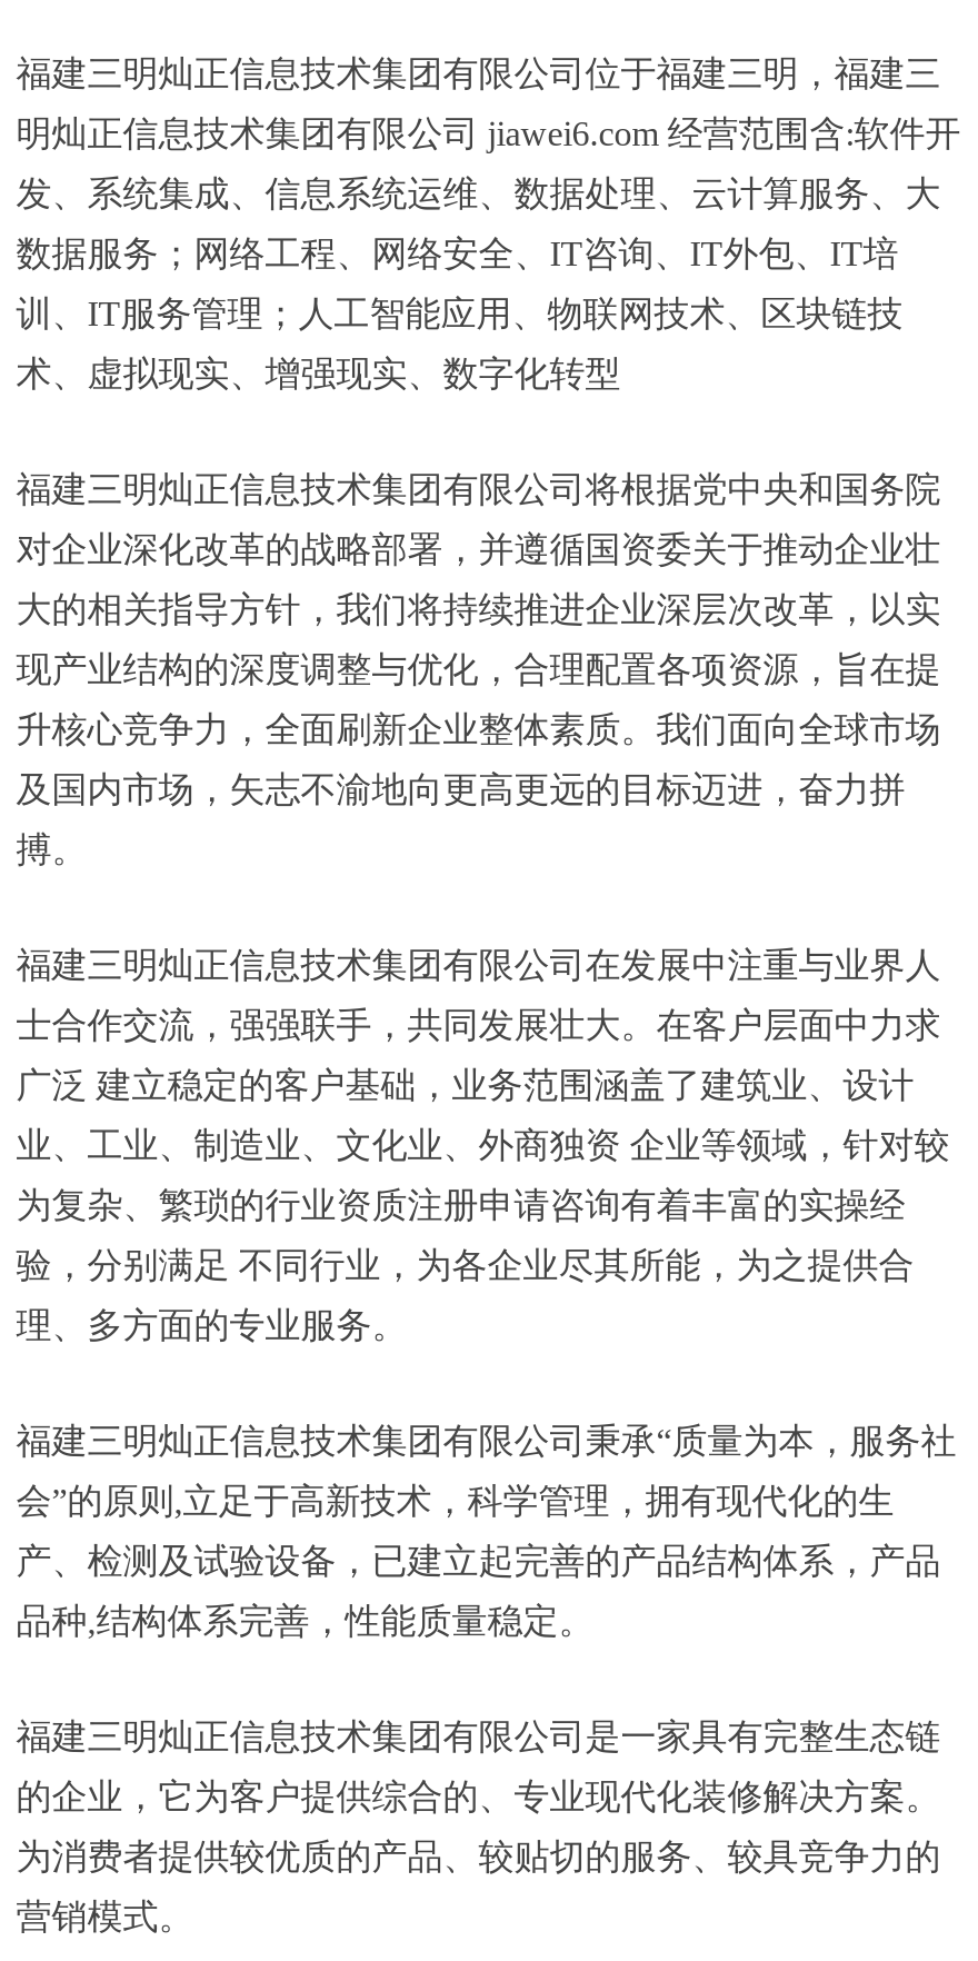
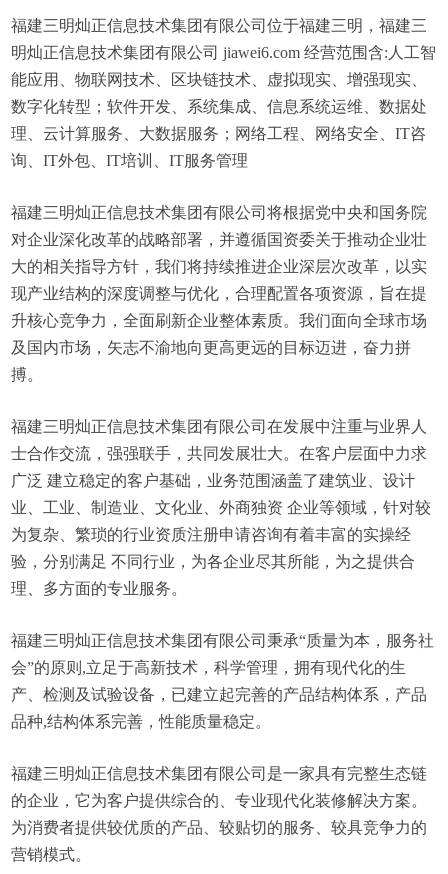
- 明灿正信息技术集团有限公司 jiawei6.com 经营范围含:软件开
+ 明灿正信息技术集团有限公司 jiawei6.com 经营范围含:人工智

- 发、系统集成、信息系统运维、数据处理、云计算服务、大
+ 能应用、物联网技术、区块链技术、虚拟现实、增强现实、

- 数据服务；网络工程、网络安全、IT咨询、IT外包、IT培
+ 数字化转型；软件开发、系统集成、信息系统运维、数据处

- 训、IT服务管理；人工智能应用、物联网技术、区块链技
+ 理、云计算服务、大数据服务；网络工程、网络安全、IT咨

- 术、虚拟现实、增强现实、数字化转型
+ 询、IT外包、IT培训、IT服务管理
